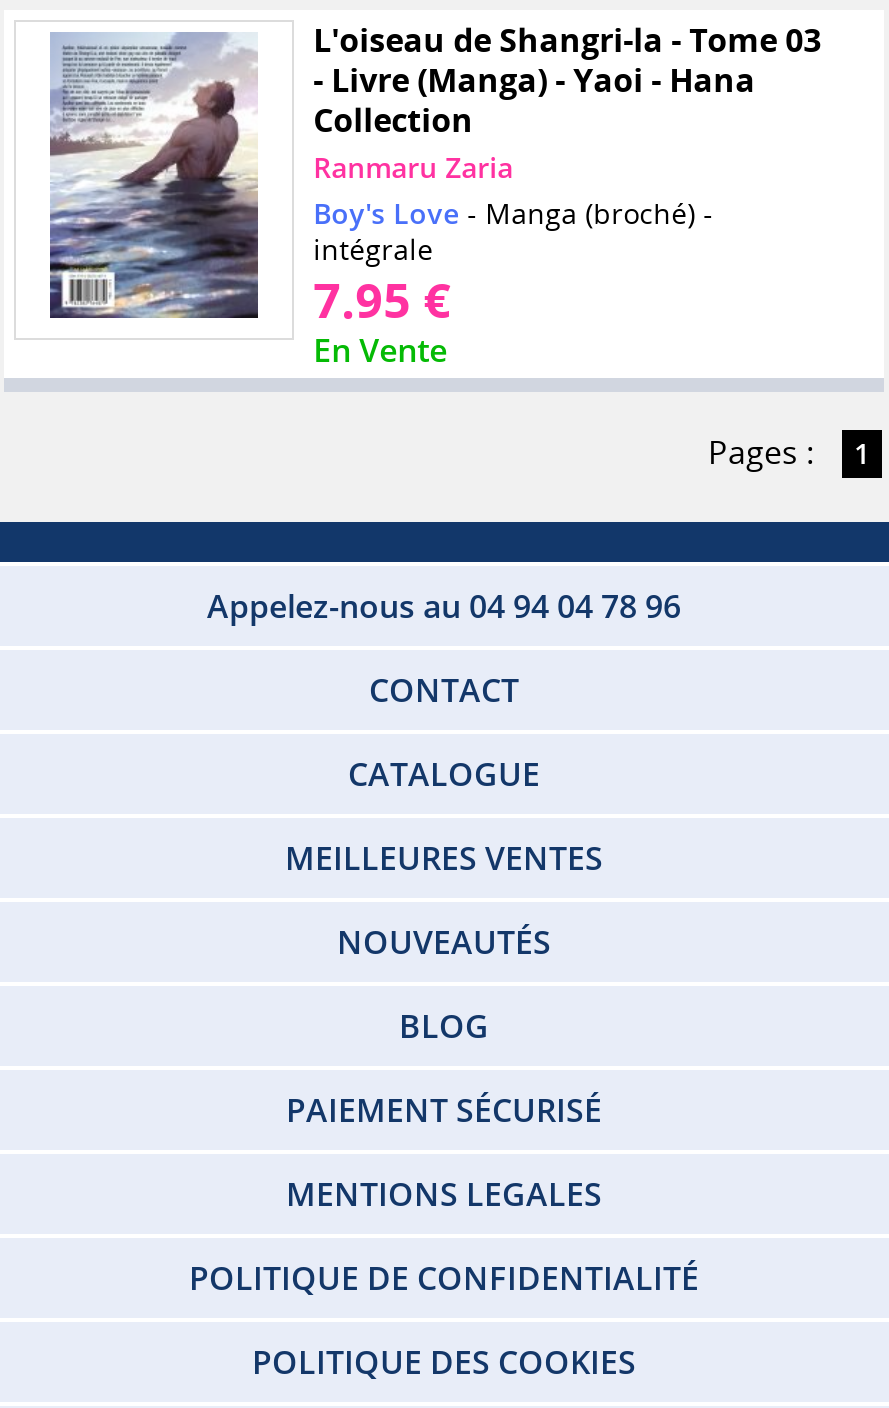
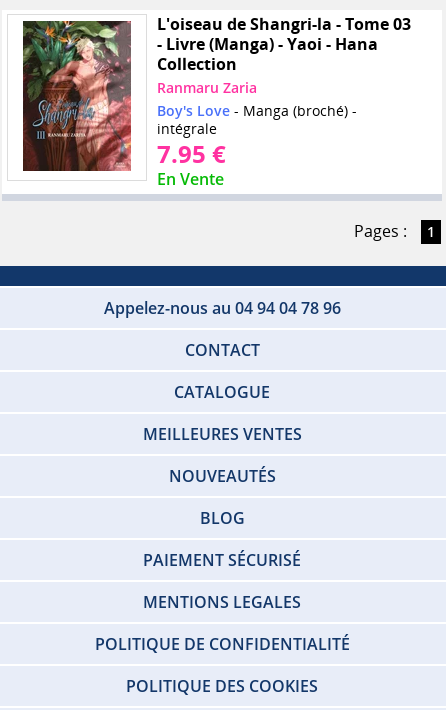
- [image]
+ [image]
